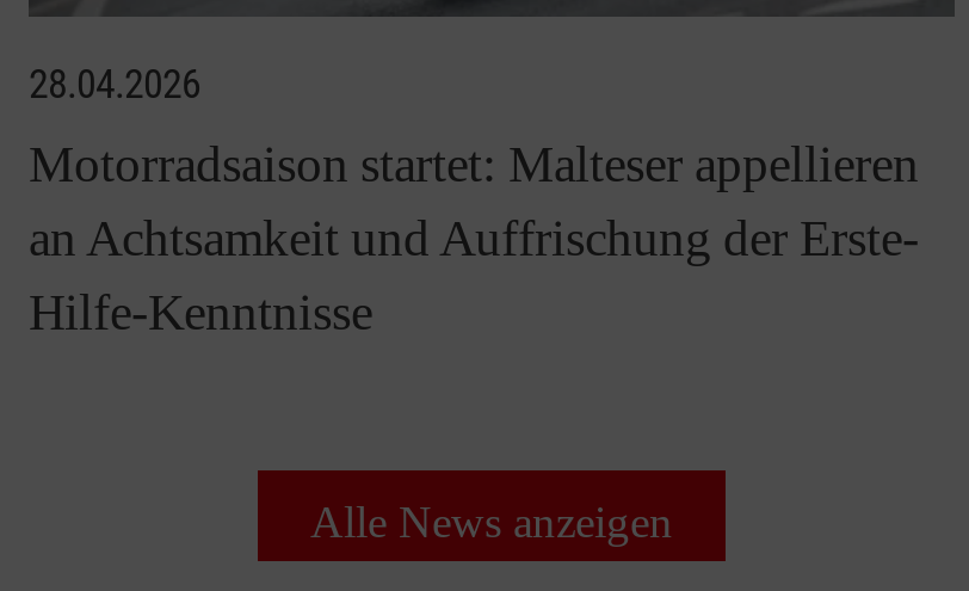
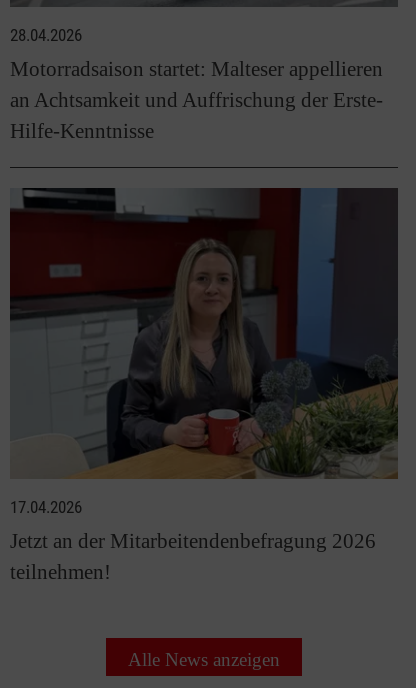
+ [image]
+ 17.04.2026
+ Jetzt an der Mitarbeitendenbefragung 2026
+ teilnehmen!
